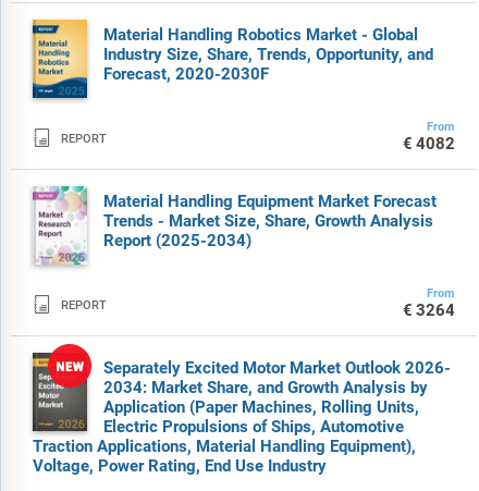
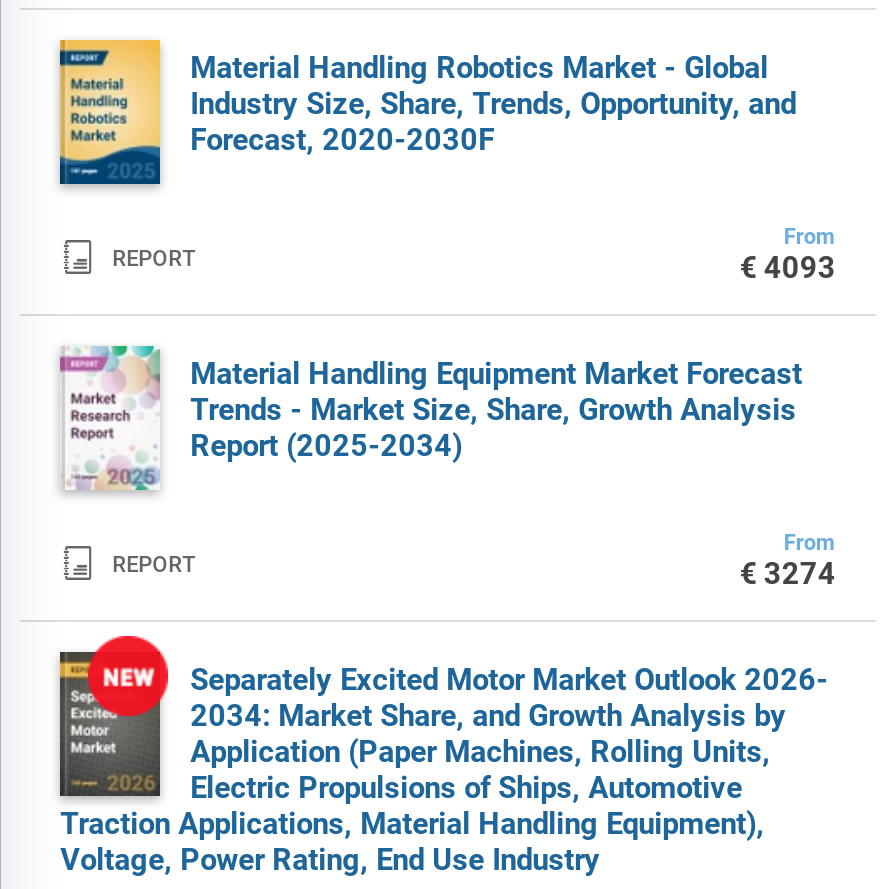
- €4082
+ €4093

- €3264
+ €3274
